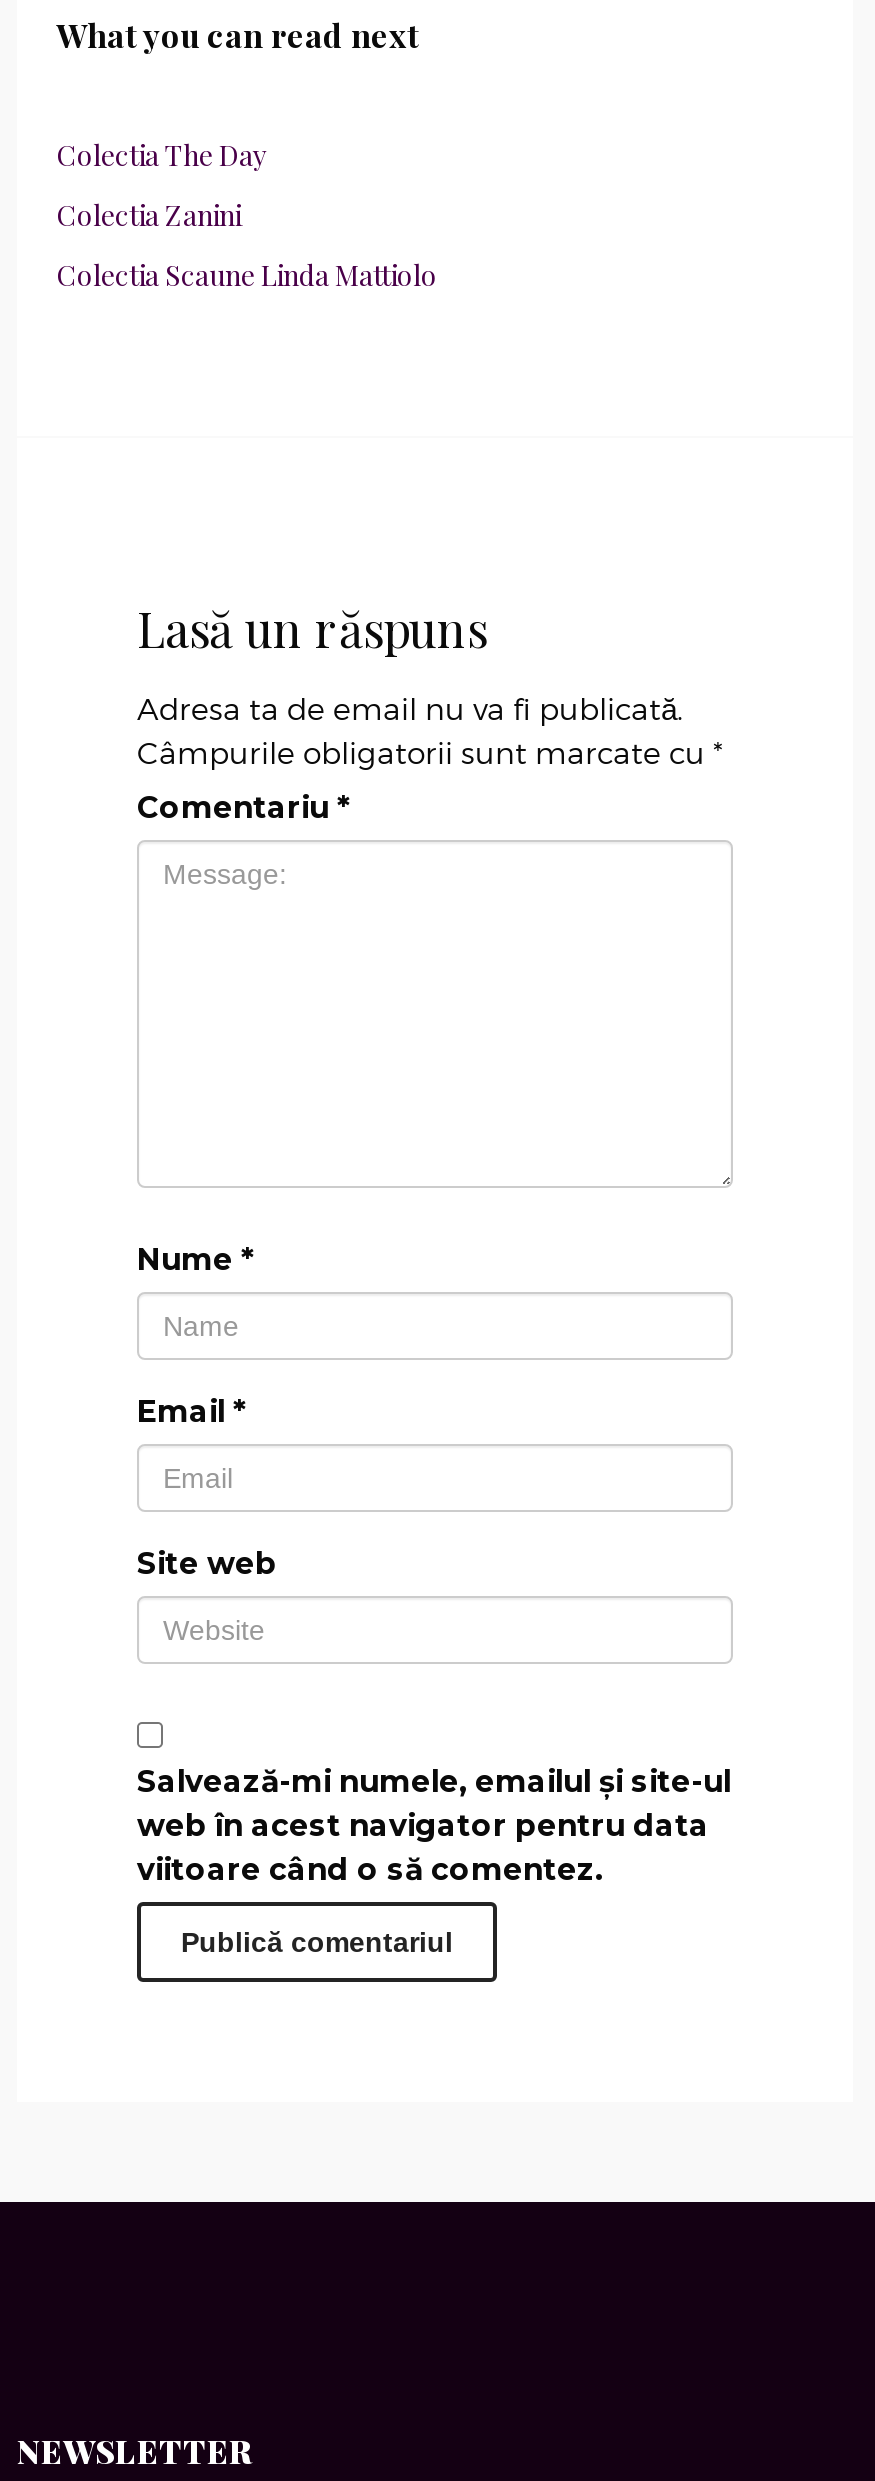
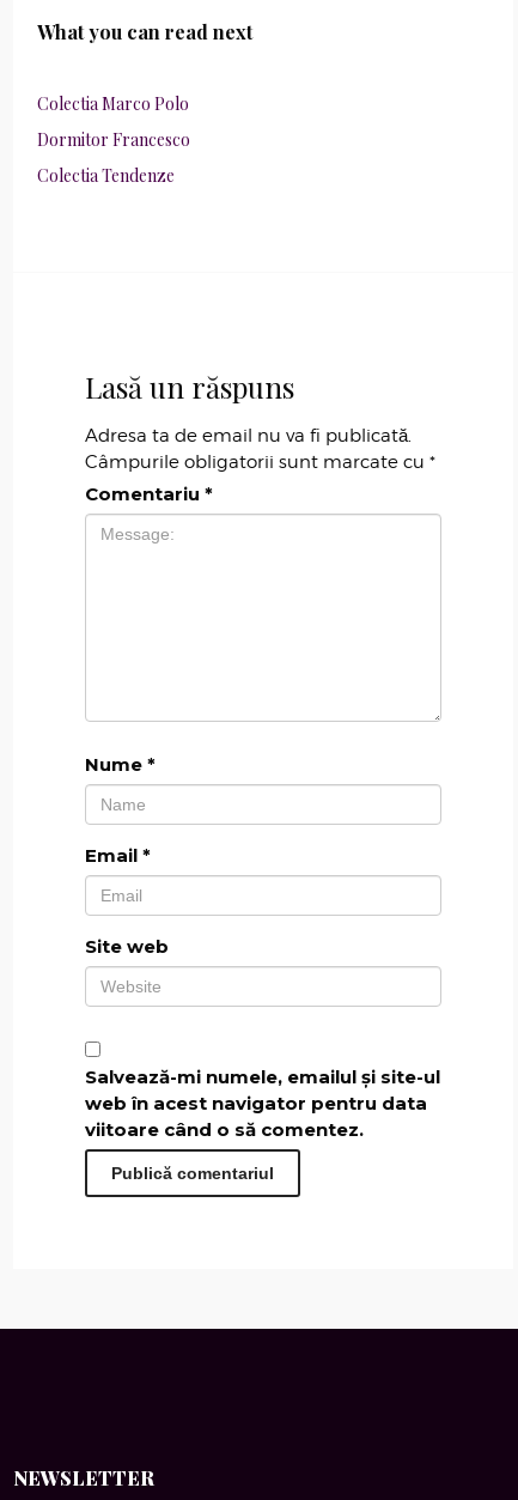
- Colectia The Day
+ Colectia Marco Polo

- Colectia Zanini
+ Dormitor Francesco

- Colectia Scaune Linda Mattiolo
+ Colectia Tendenze
